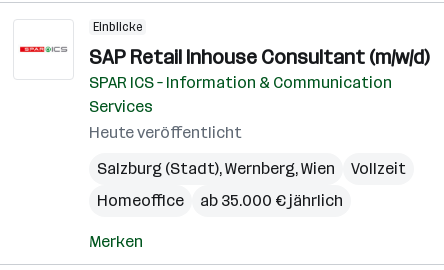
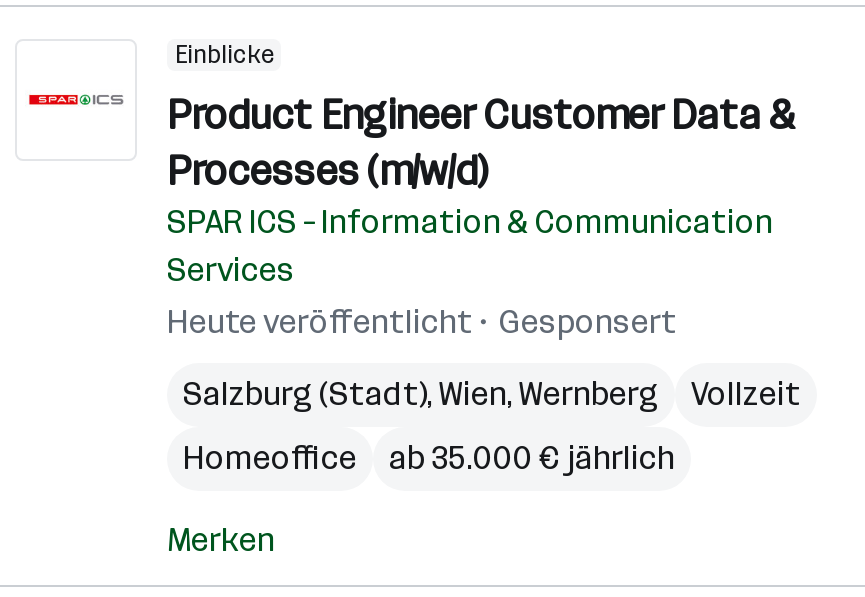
- SAP Retail Inhouse Consultant (m/w/d)
+ Product Engineer Customer Data &
+ Processes (m/w/d)

- Salzburg (Stadt),Wernberg,Wien
+ Gesponsert
+ Salzburg (Stadt), Wien, Wernberg
